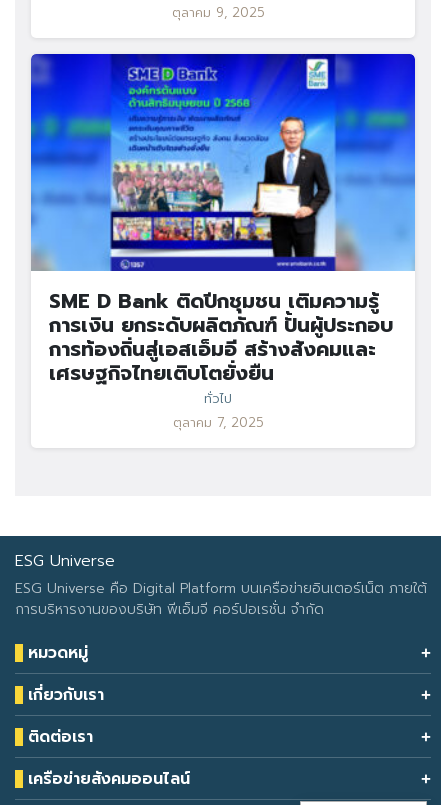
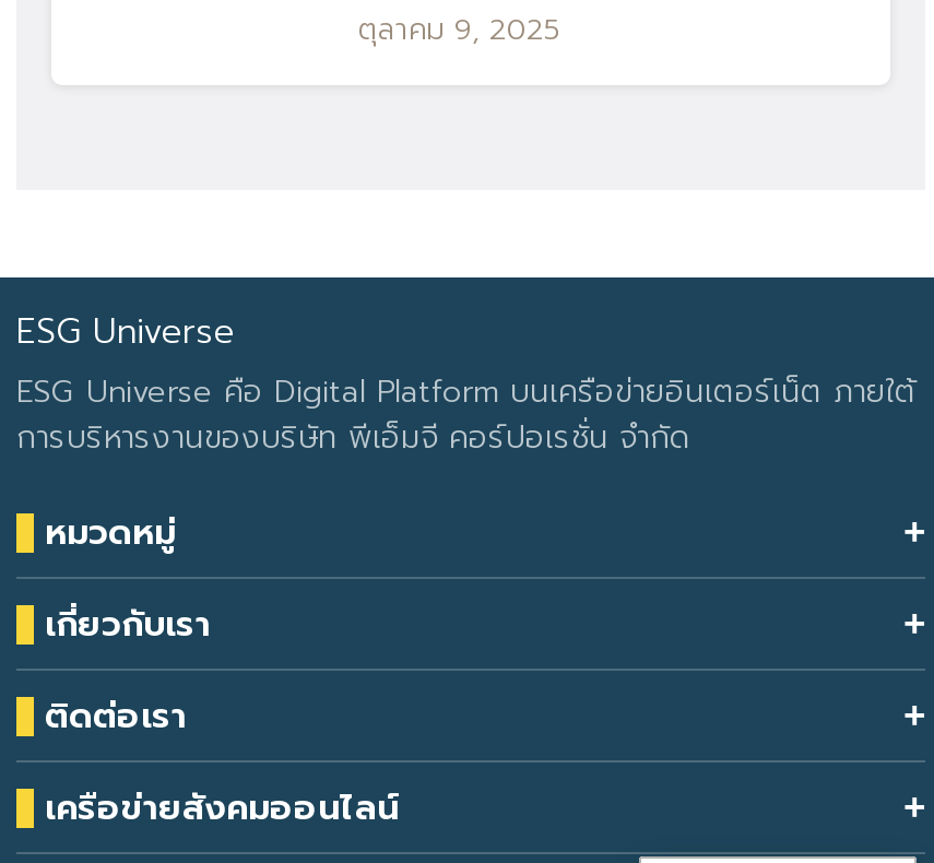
- [image]
- SME D Bank ติดปีกชุมชน เติมความรู้
- การเงิน ยกระดับผลิตภัณฑ์ ปั้นผู้ประกอบ
- การท้องถิ่นสู่เอสเอ็มอี สร้างสังคมและ
- เศรษฐกิจไทยเติบโตยั่งยืน
- ทั่วไป
- ตุลาคม 7, 2025
